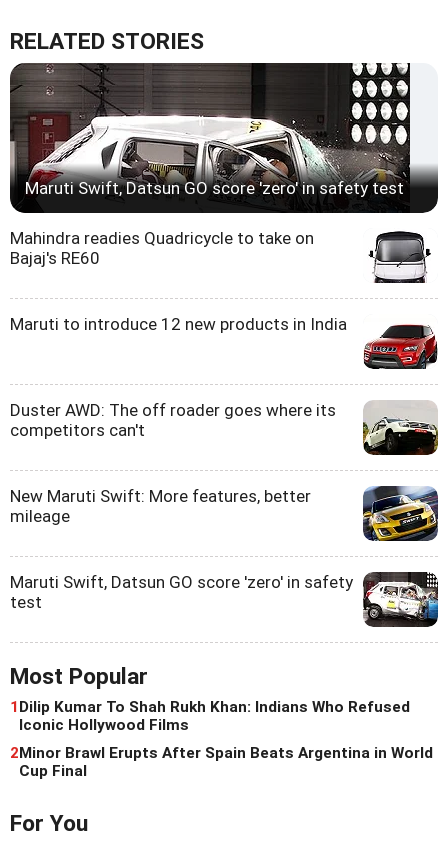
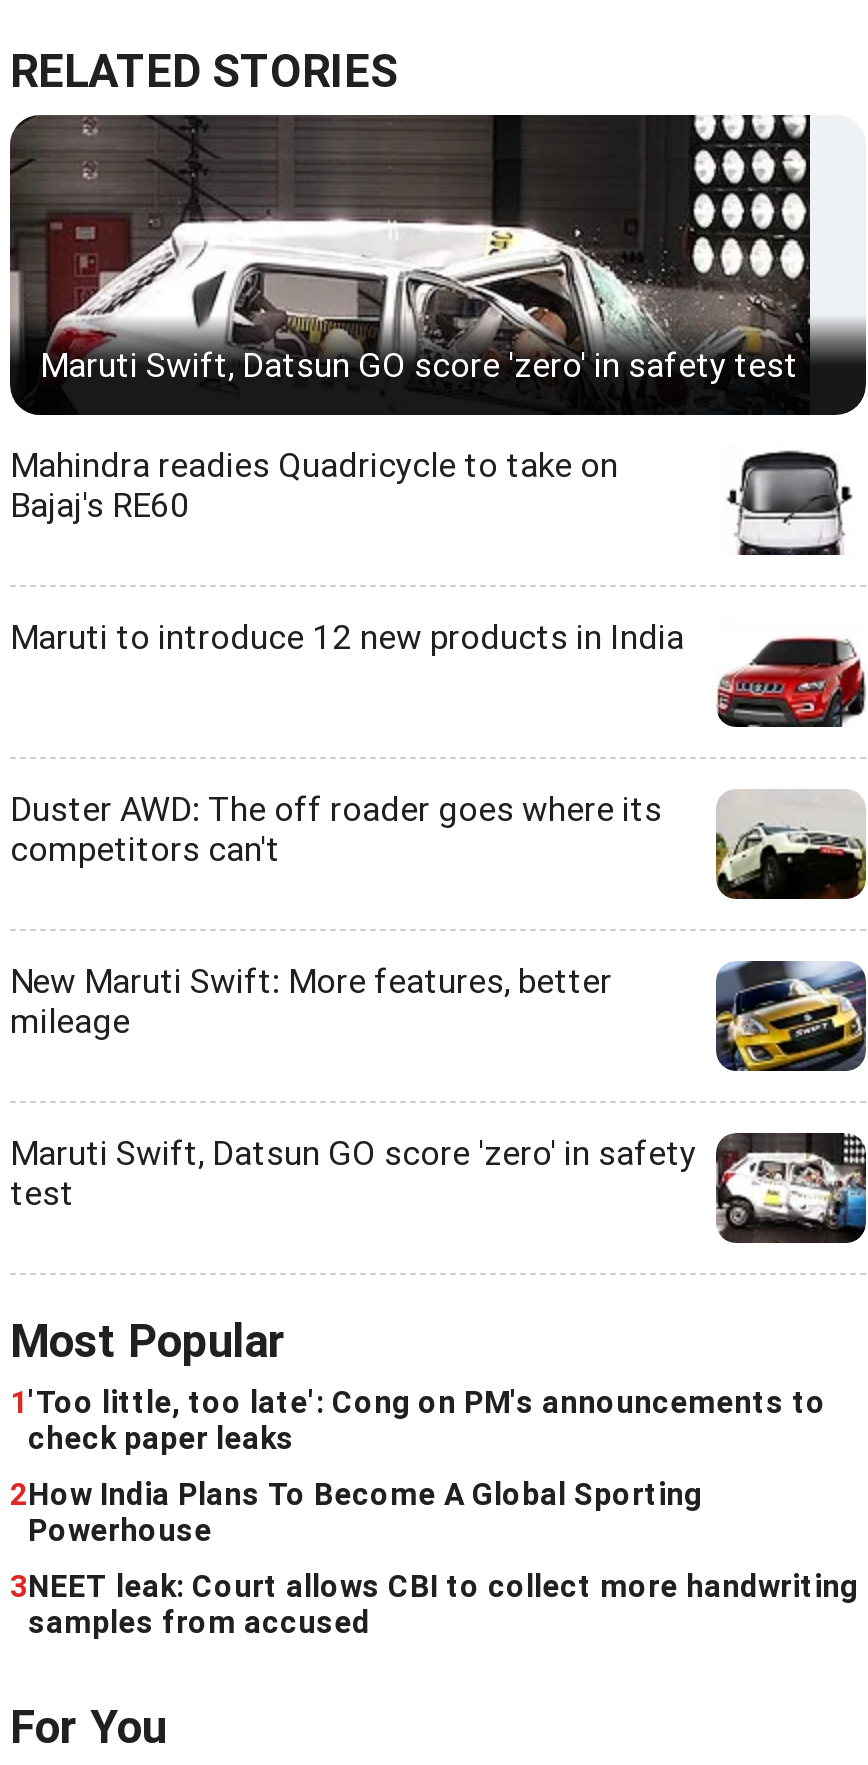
- 1 Dilip Kumar To Shah Rukh Khan: Indians Who Refused
- Iconic Hollywood Films
- 2Minor Brawl Erupts After Spain Beats Argentina in World
- Cup Final
+ 1 'Too little, too late': Cong on PM's announcements to
+ check paper leaks
+ 2How India Plans To Become A Global Sporting
+ Powerhouse
+ 3NEET leak: Court allows CBI to collect more handwriting
+ samples from accused
